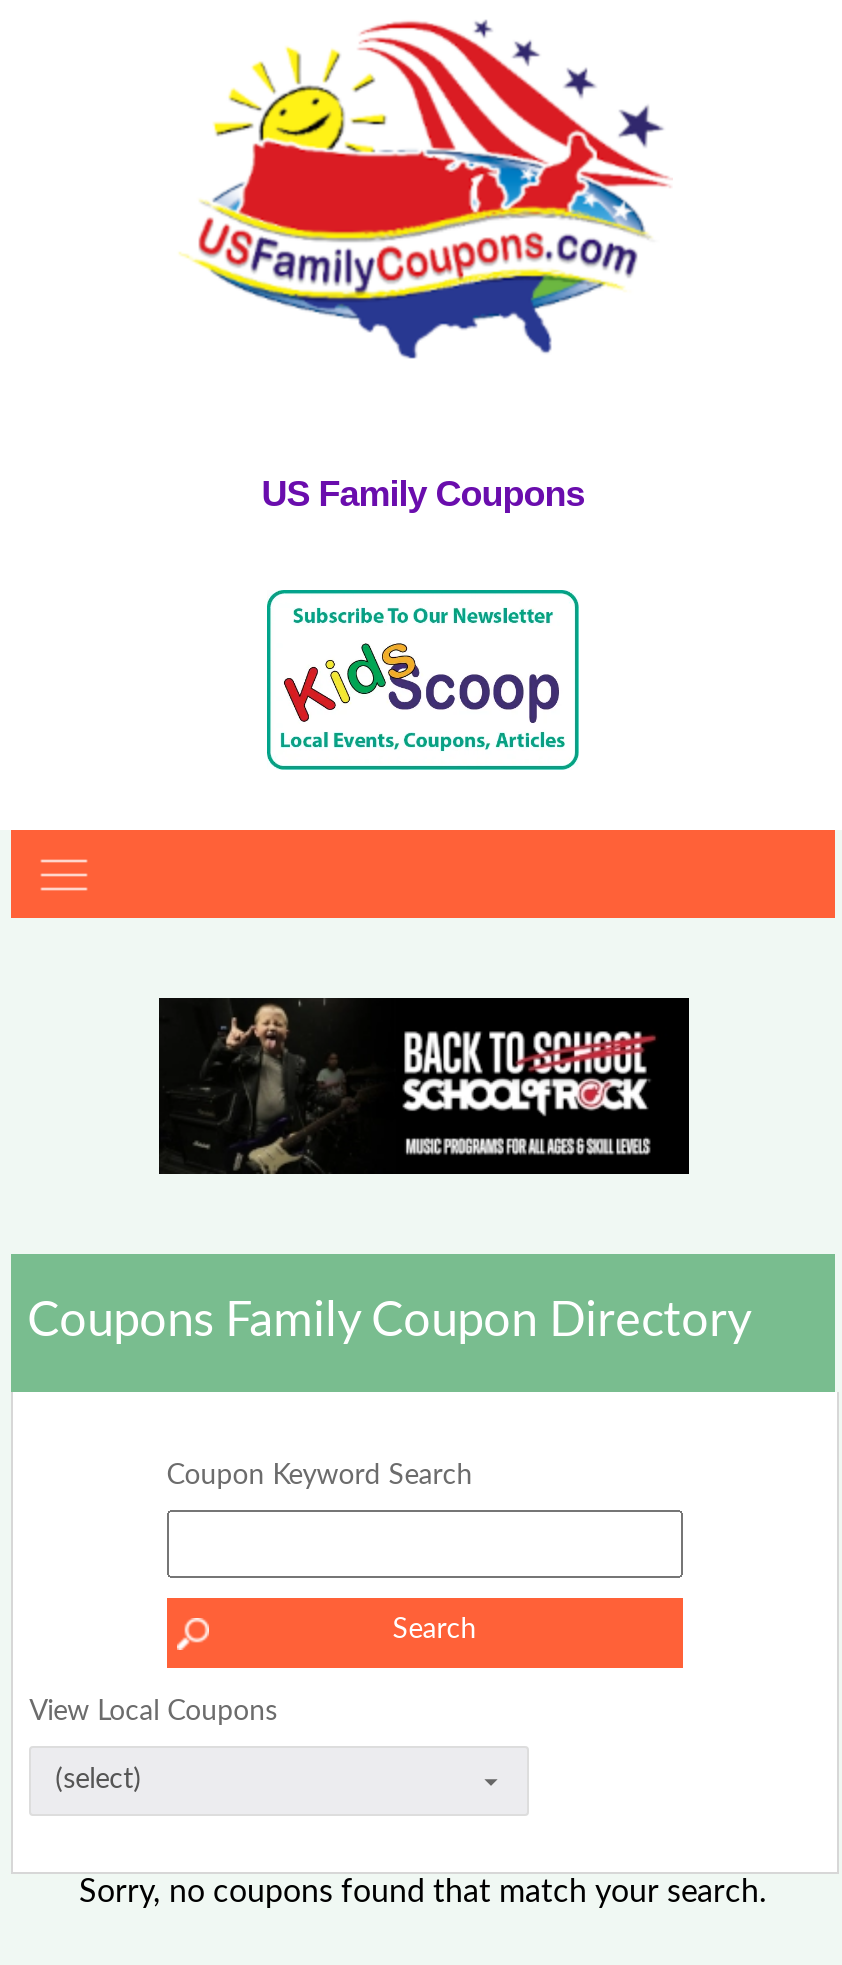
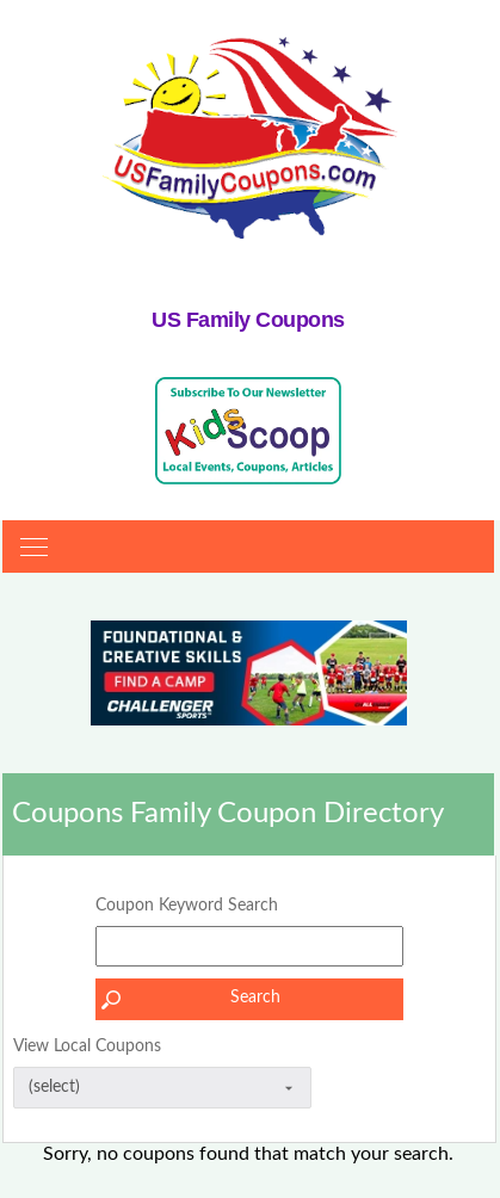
- [image]
+ [image]
